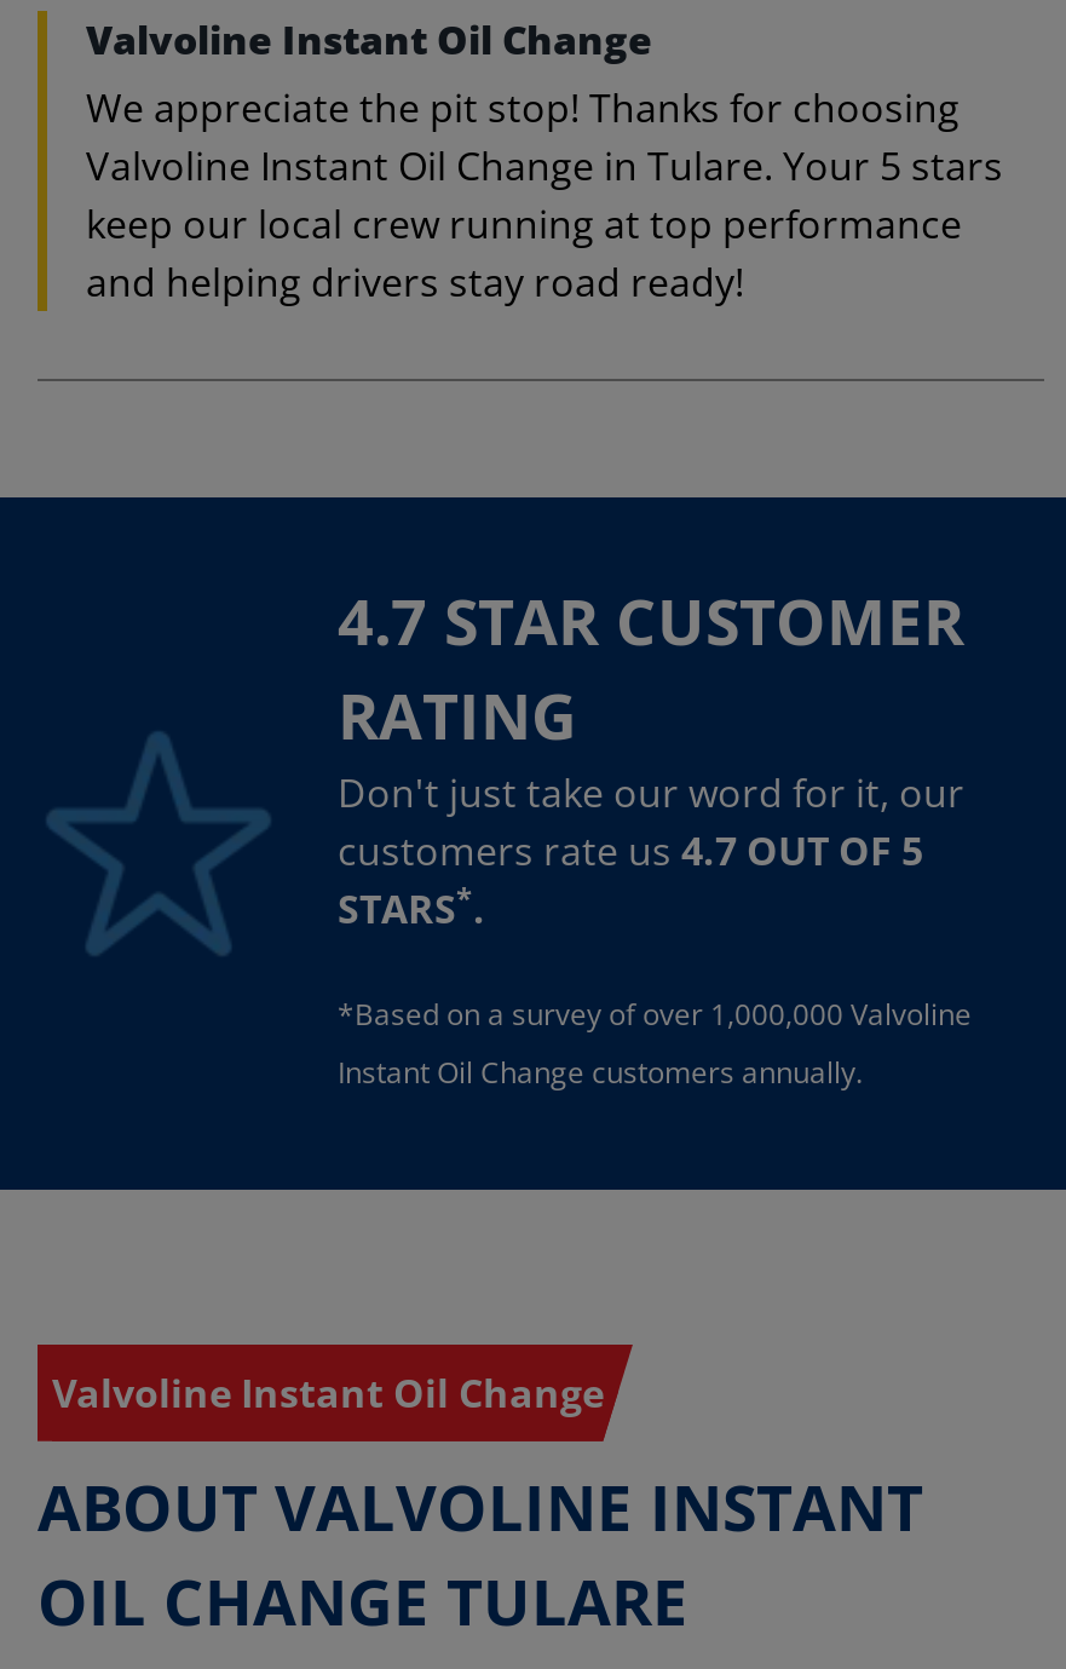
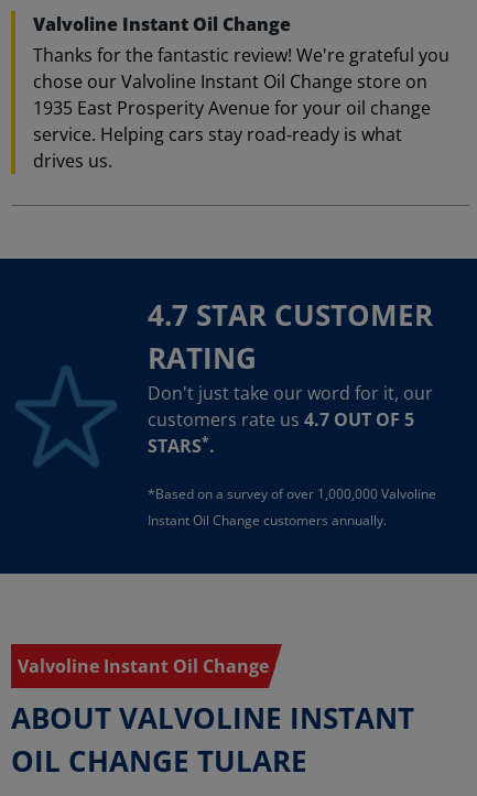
- We appreciate the pit stop! Thanks for choosing
- Valvoline Instant Oil Change in Tulare. Your 5 stars
- keep our local crew running at top performance
- and helping drivers stay road ready!
+ Thanks for the fantastic review! We're grateful you
+ chose our Valvoline Instant Oil Change store on
+ 1935 East Prosperity Avenue for your oil change
+ service. Helping cars stay road‑ready is what
+ drives us.
